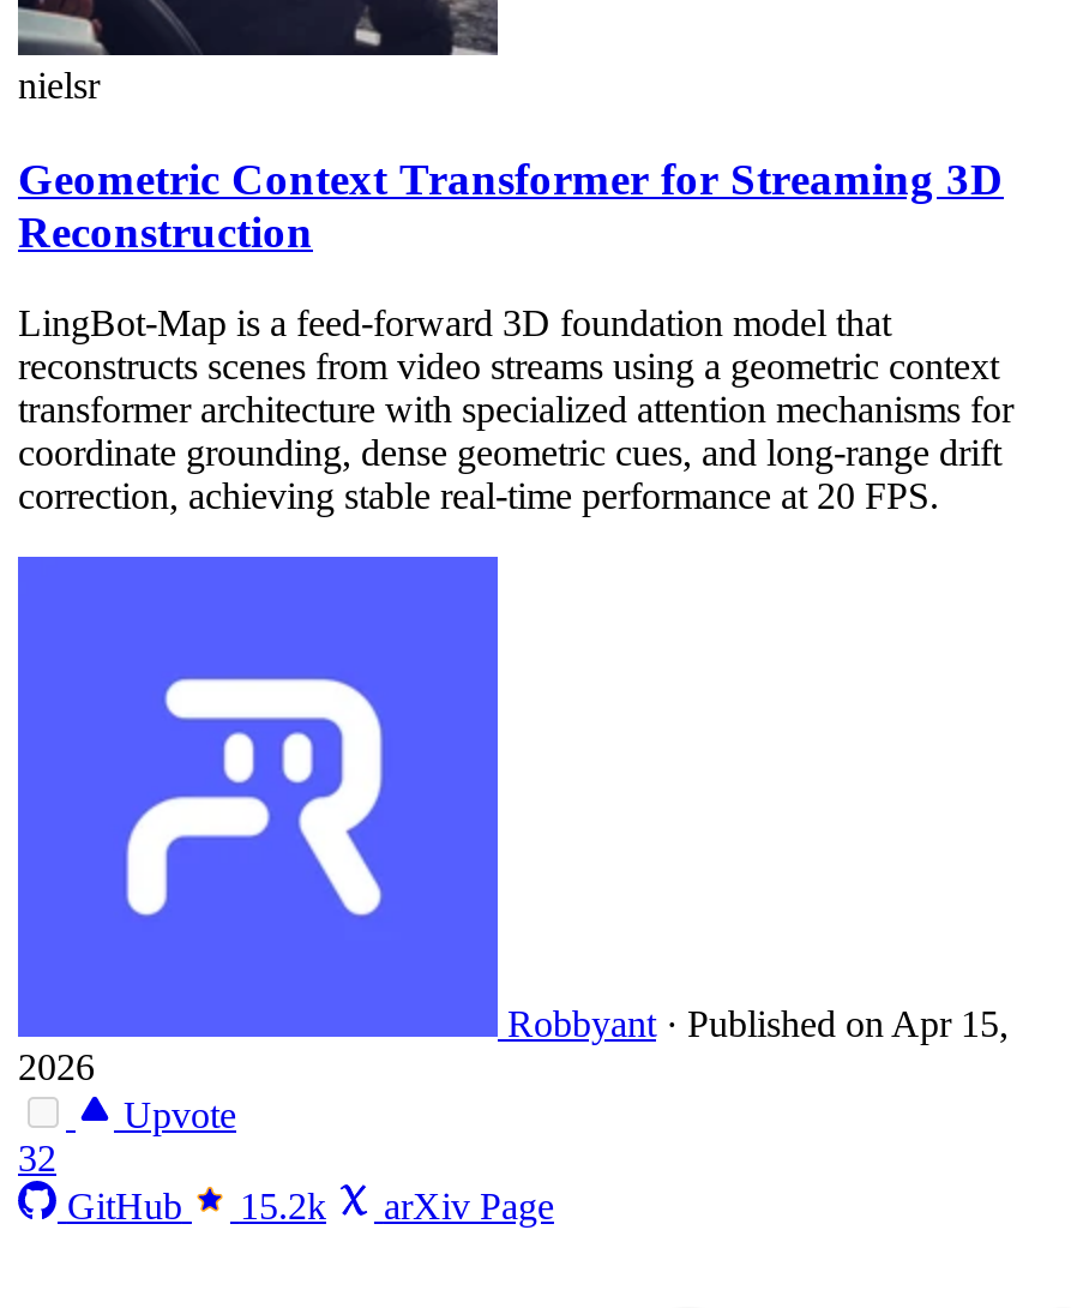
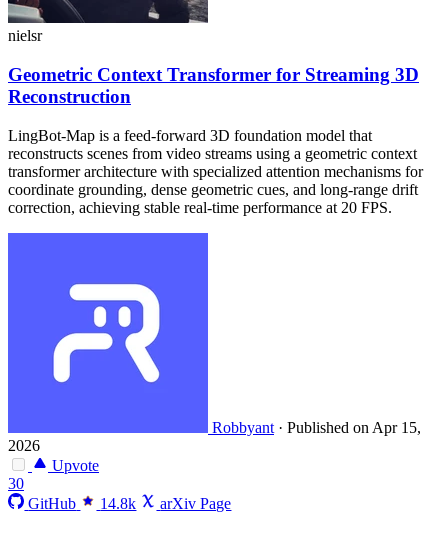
- 32
+ 30

- GitHub 15.2k arXiv Page
+ GitHub 14.8k arXiv Page
